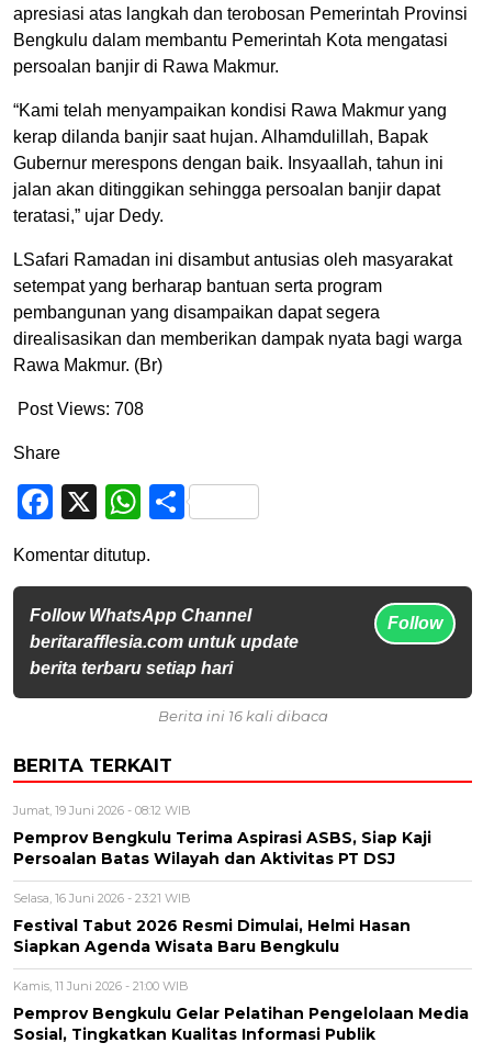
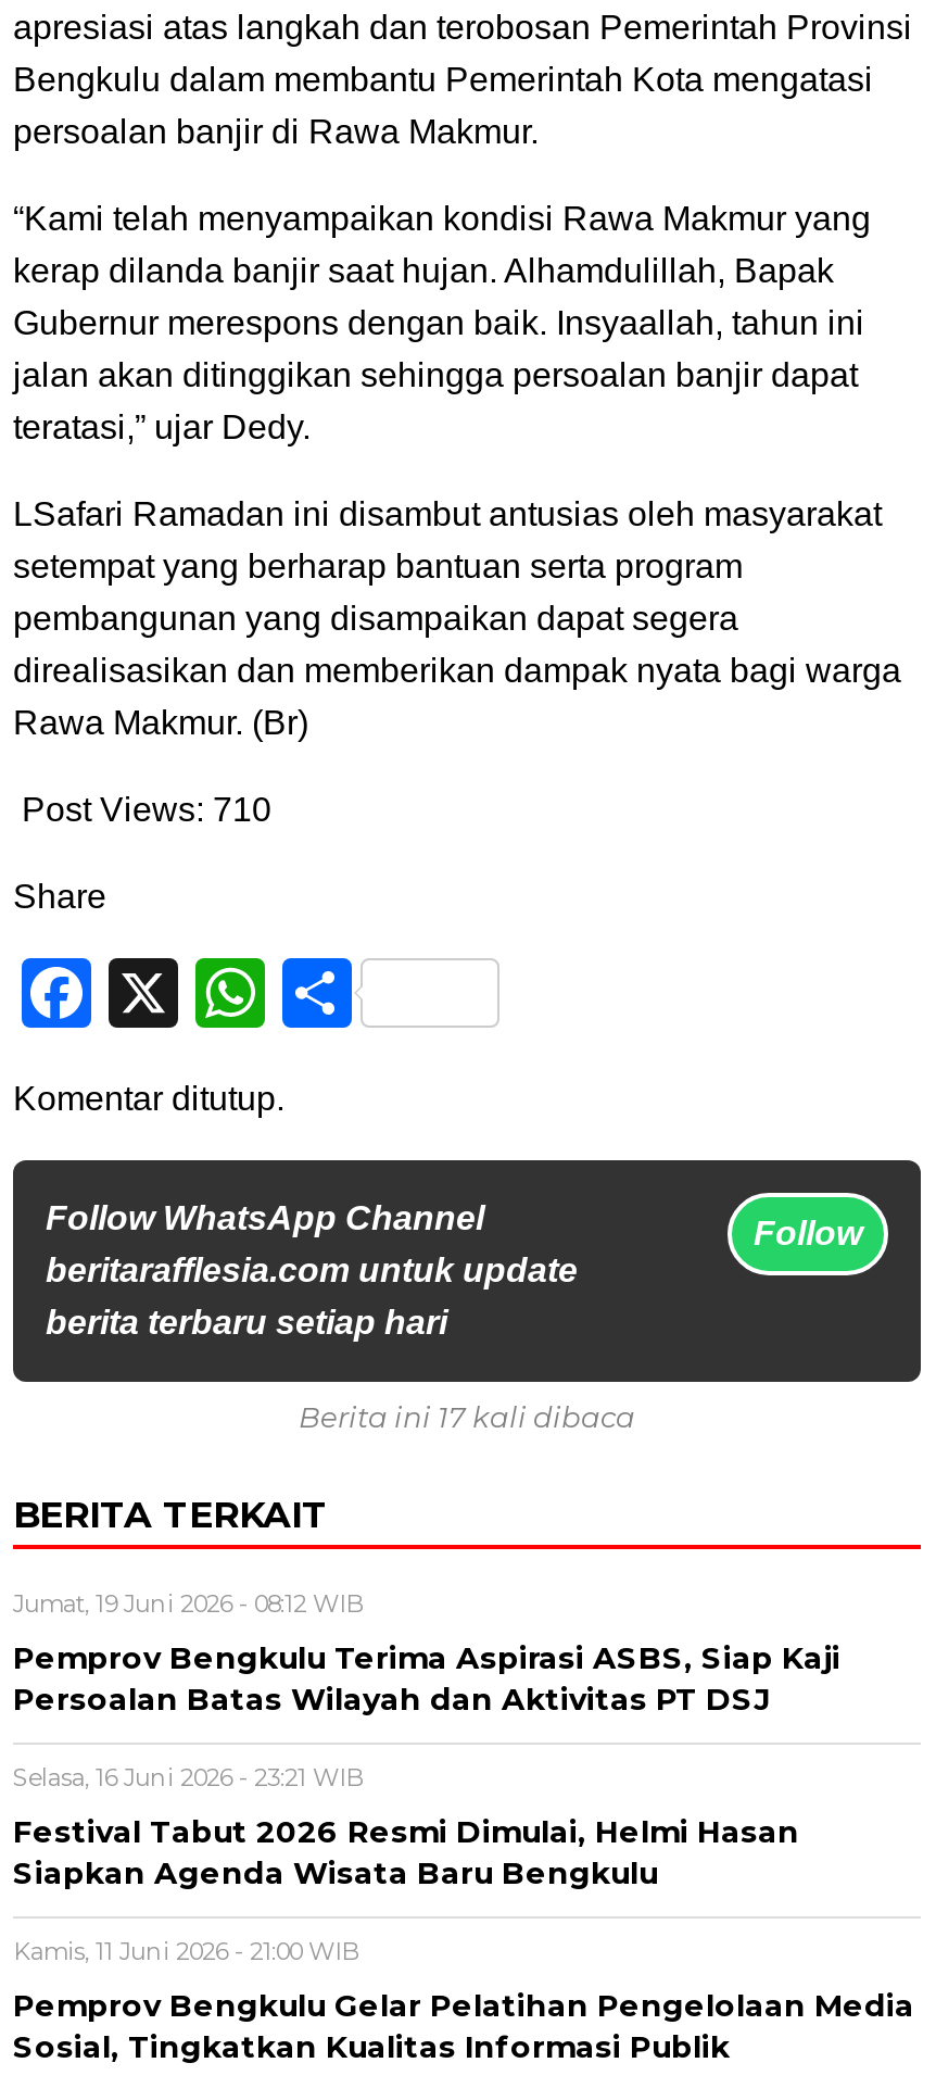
- Post Views: 708
+ Post Views: 710

- Berita ini 16 kali dibaca
+ Berita ini 17 kali dibaca
